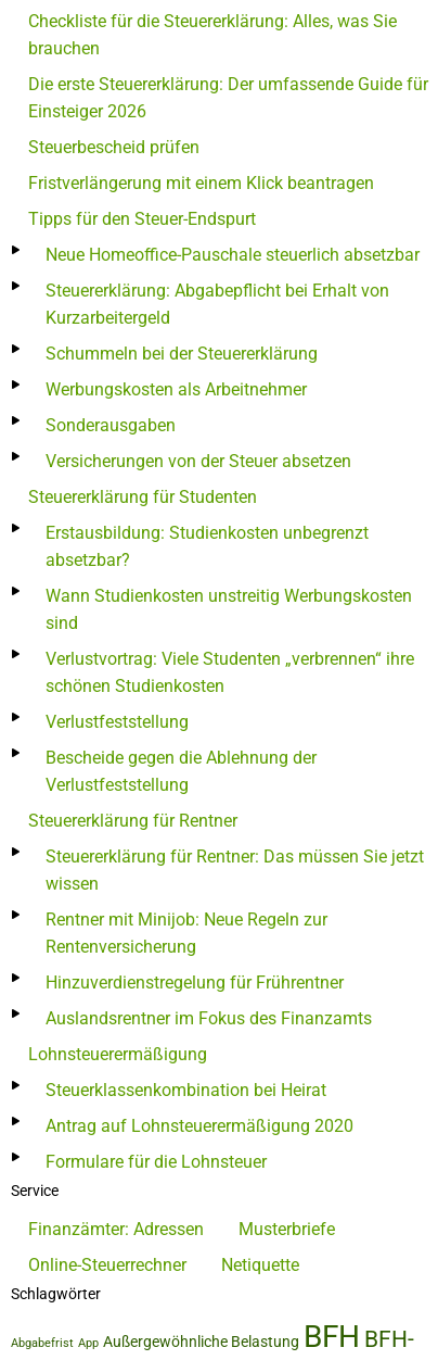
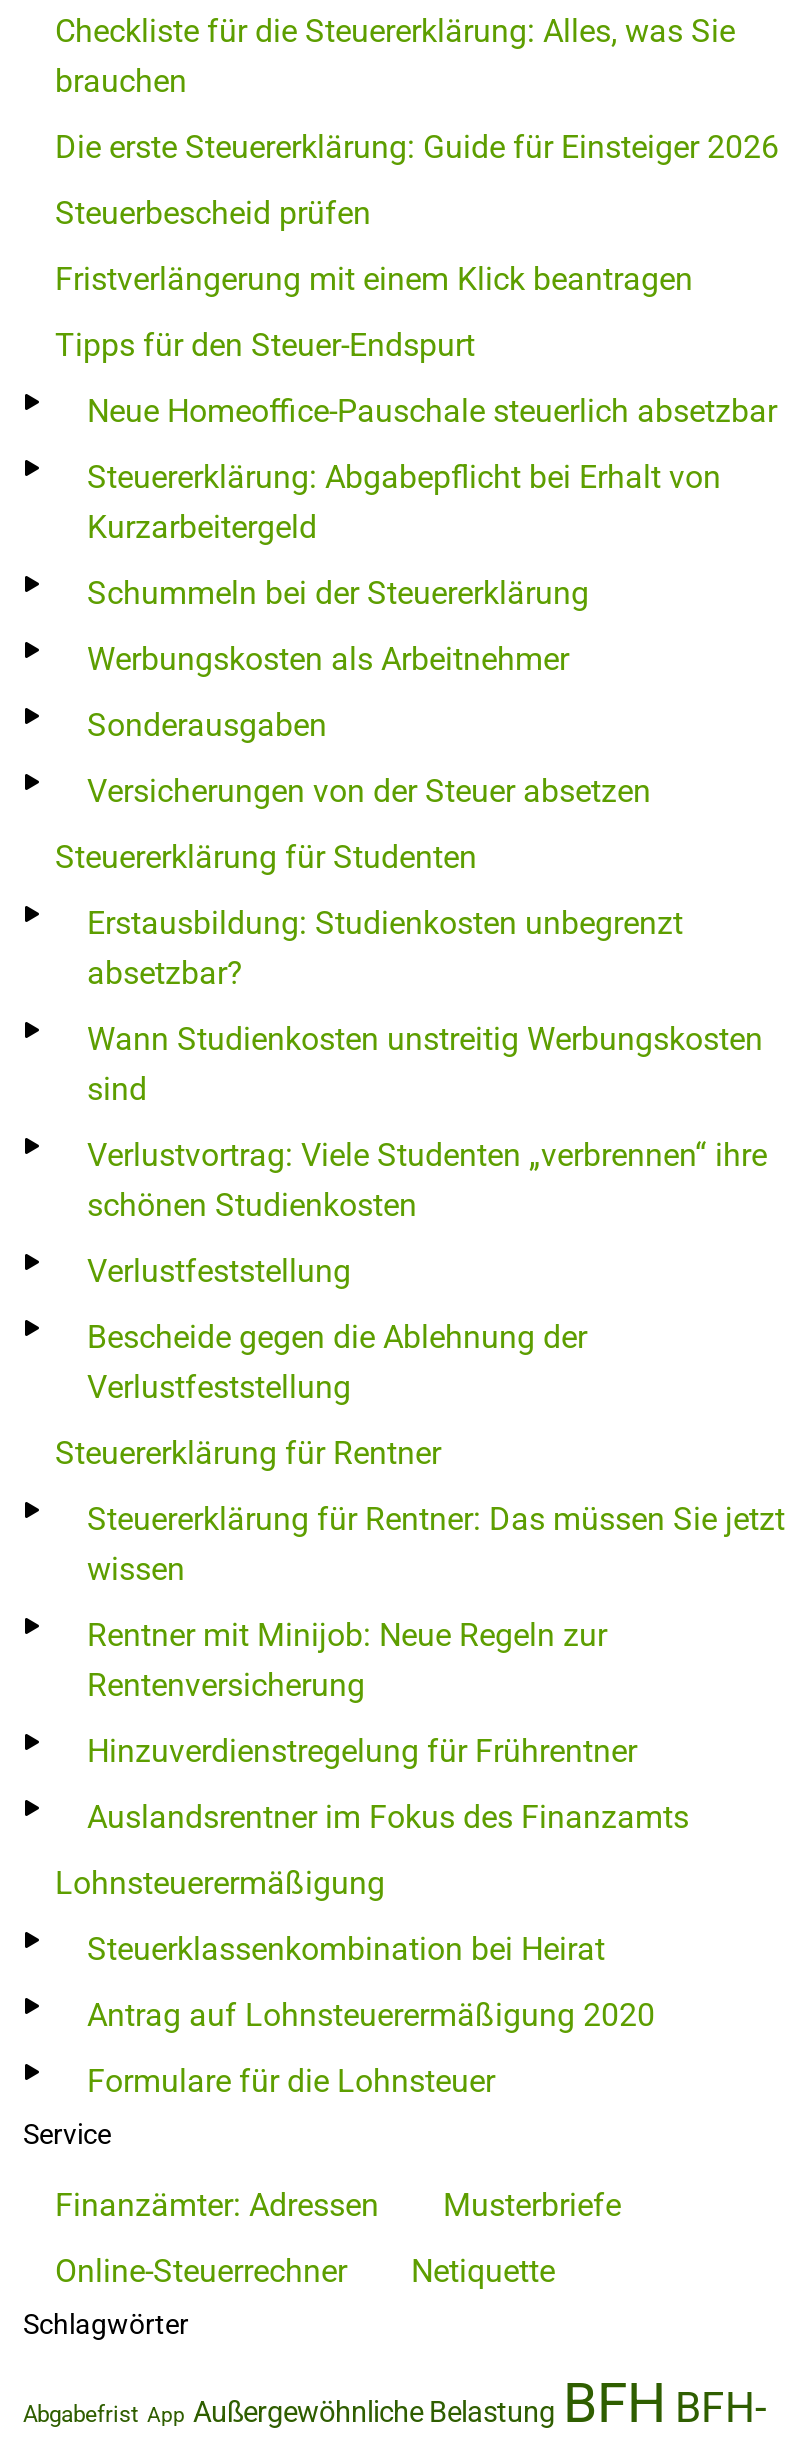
- Die erste Steuererklärung: Der umfassende Guide für
- Einsteiger 2026
+ Die erste Steuererklärung: Guide für Einsteiger 2026
